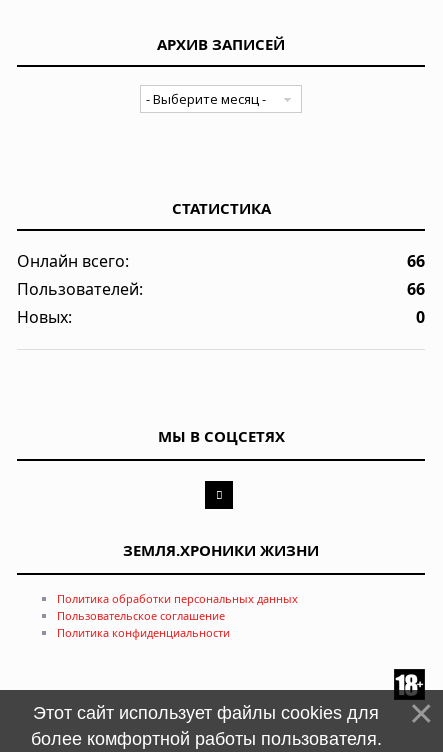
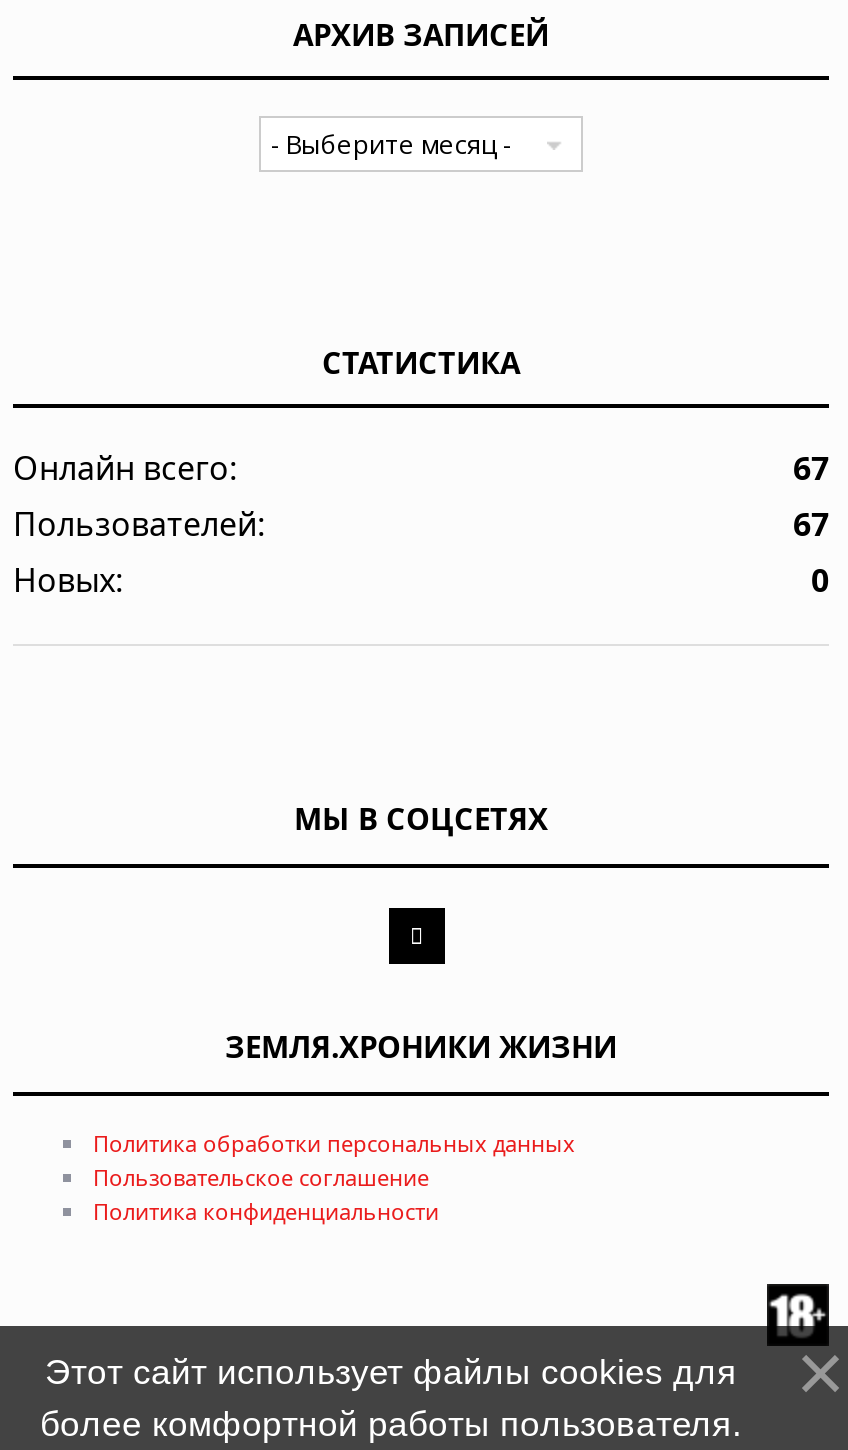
- 66
+ 67

- 66
+ 67
